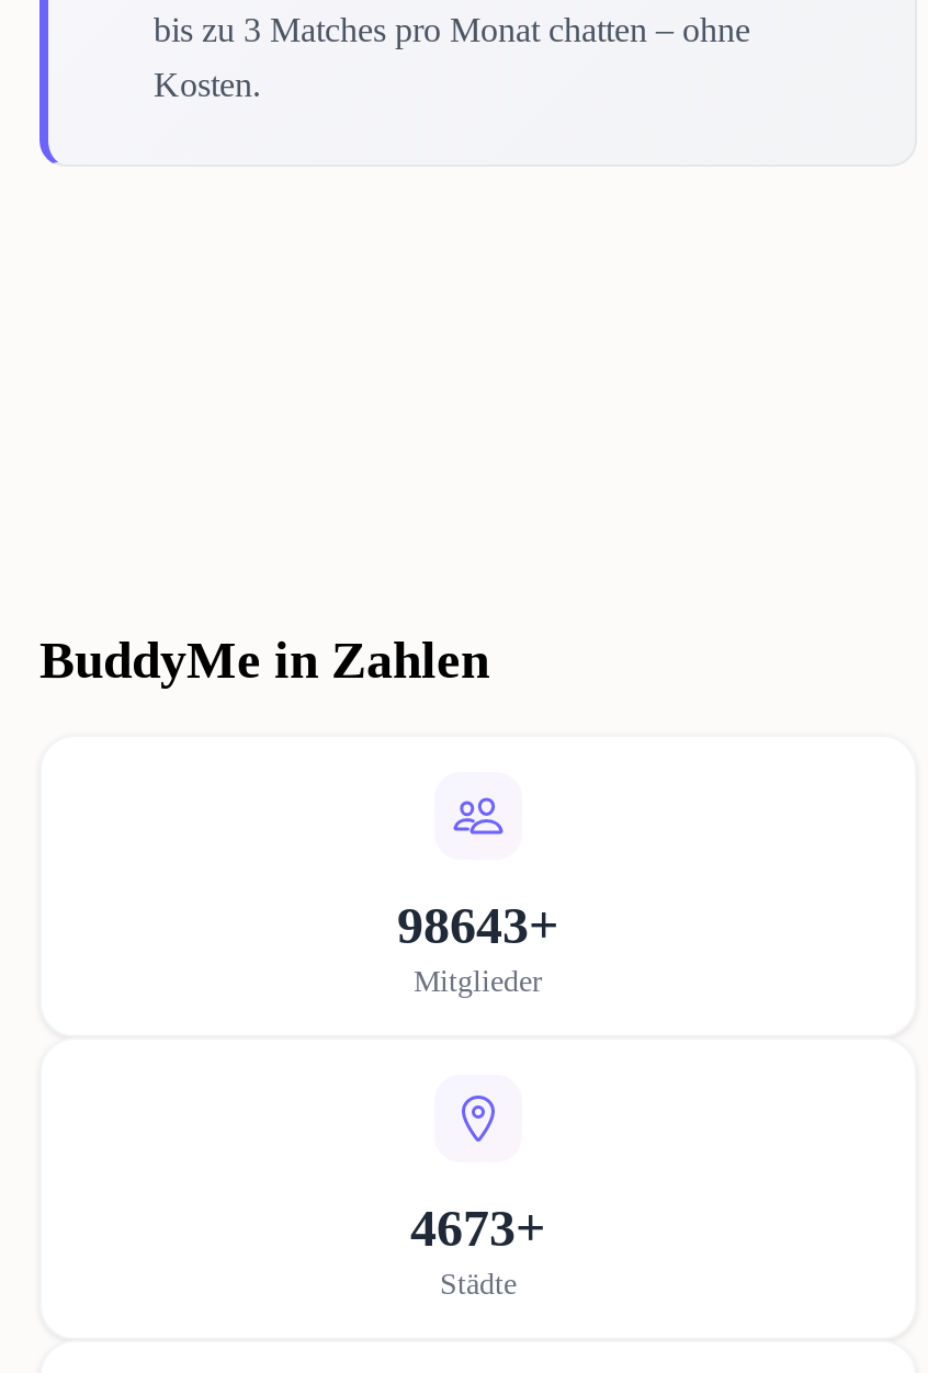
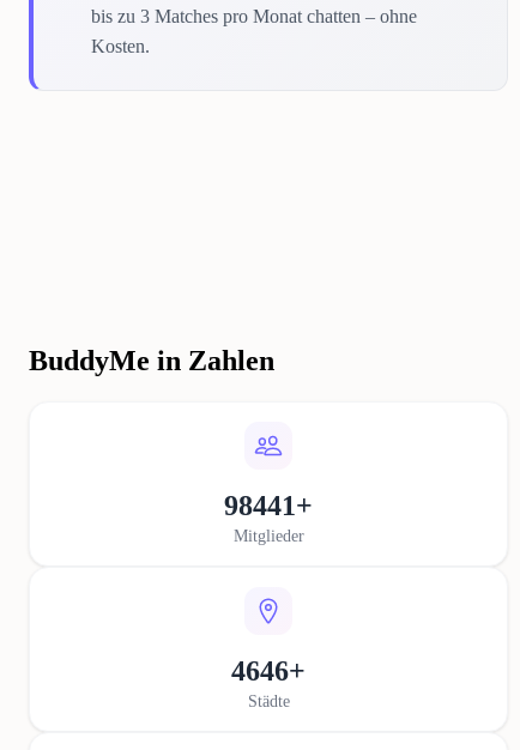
- 98643+
+ 98441+

- 4673+
+ 4646+
